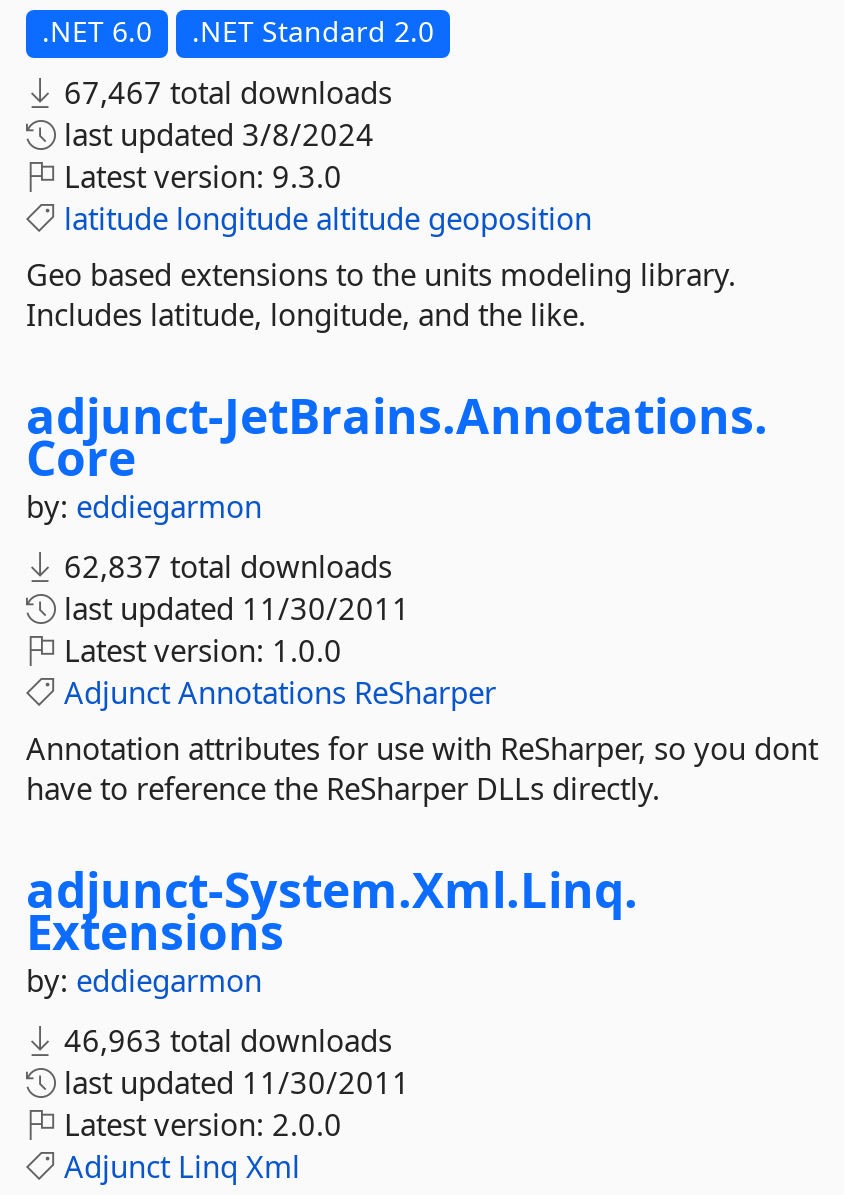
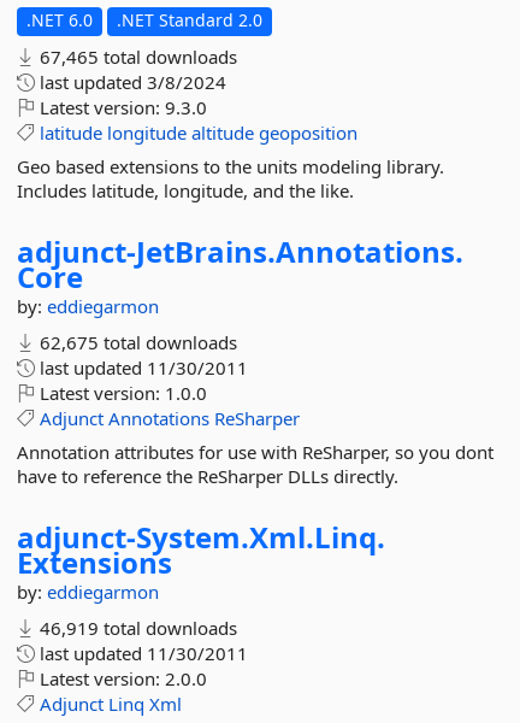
- 67,467 total downloads
+ 67,465 total downloads

- 62,837 total downloads
+ 62,675 total downloads

- 46,963 total downloads
+ 46,919 total downloads
